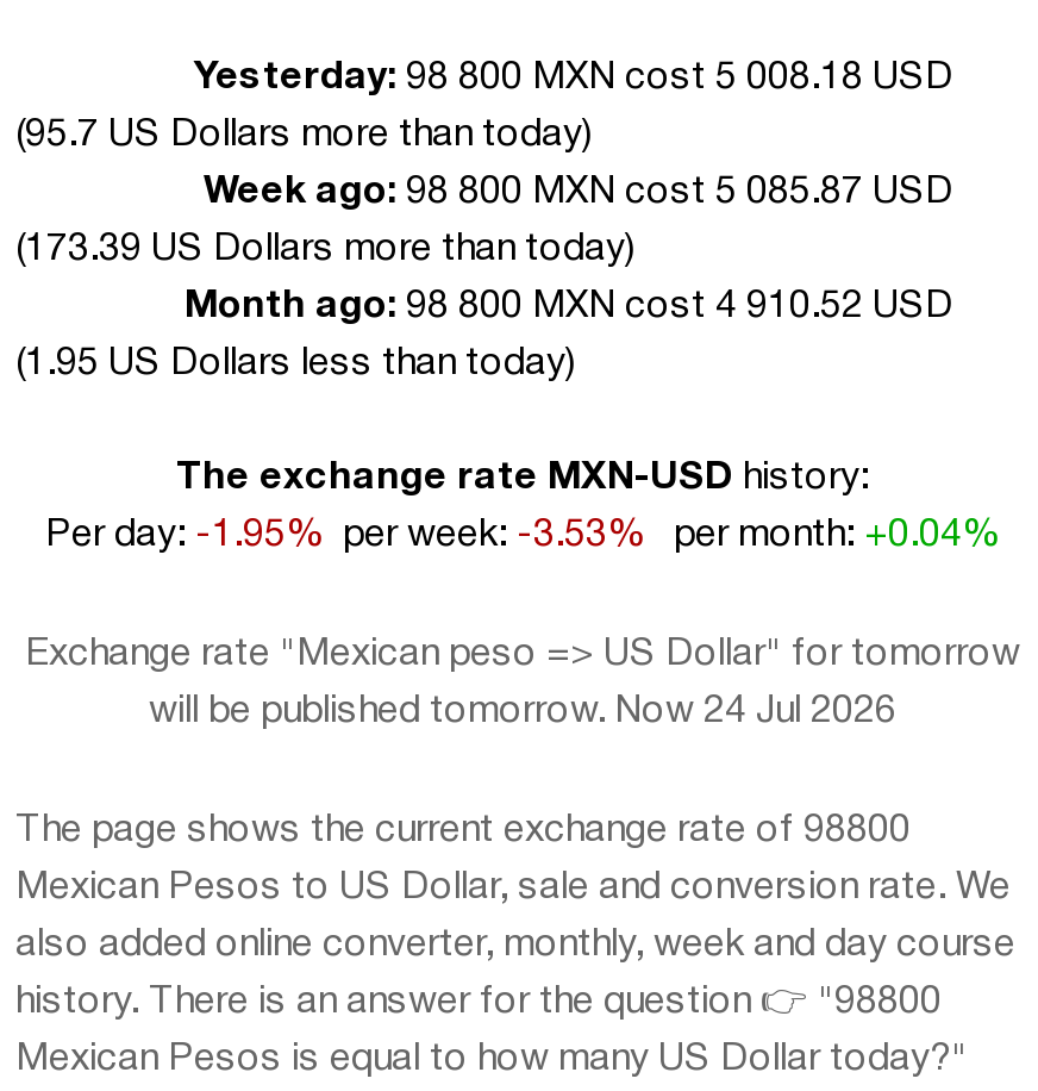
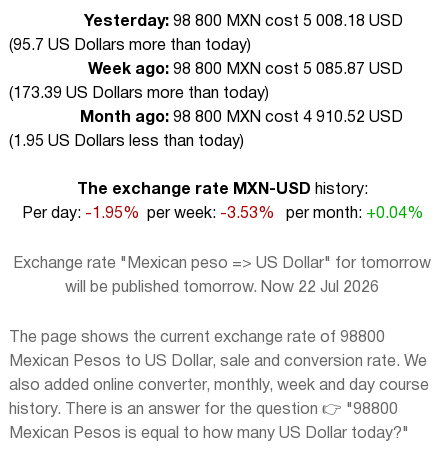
- will be published tomorrow. Now 24 Jul 2026
+ will be published tomorrow. Now 22 Jul 2026
